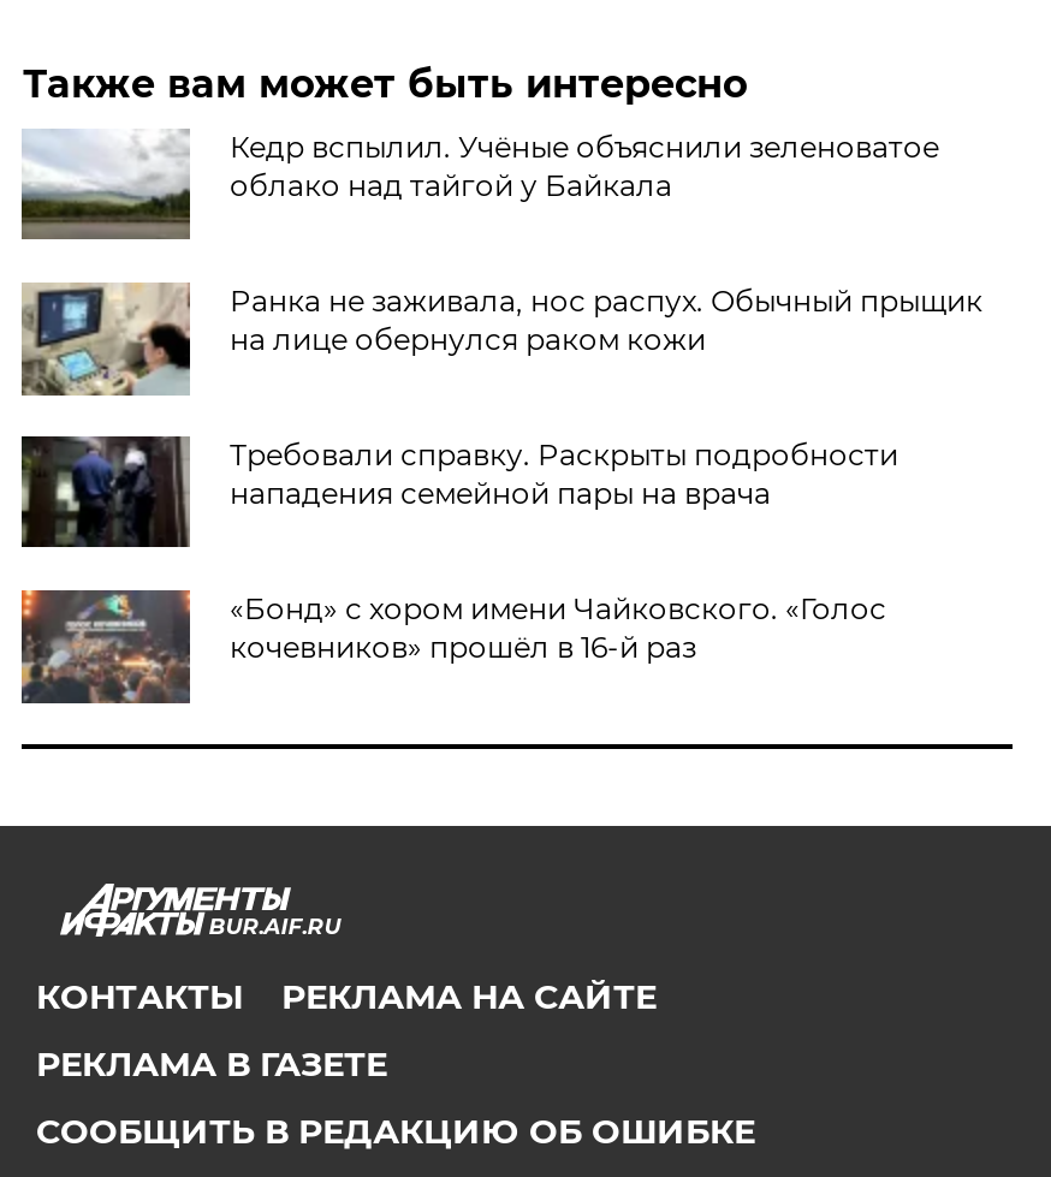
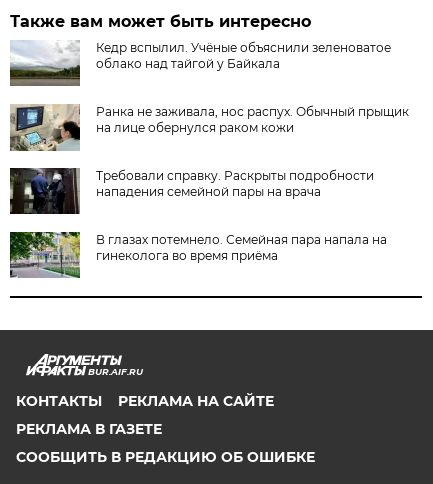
- [image]
- «Бонд» с хором имени Чайковского. «Голос
- кочевников» прошёл в 16-й раз
+ [image]
+ В глазах потемнело. Семейная пара напала на
+ гинеколога во время приёма
